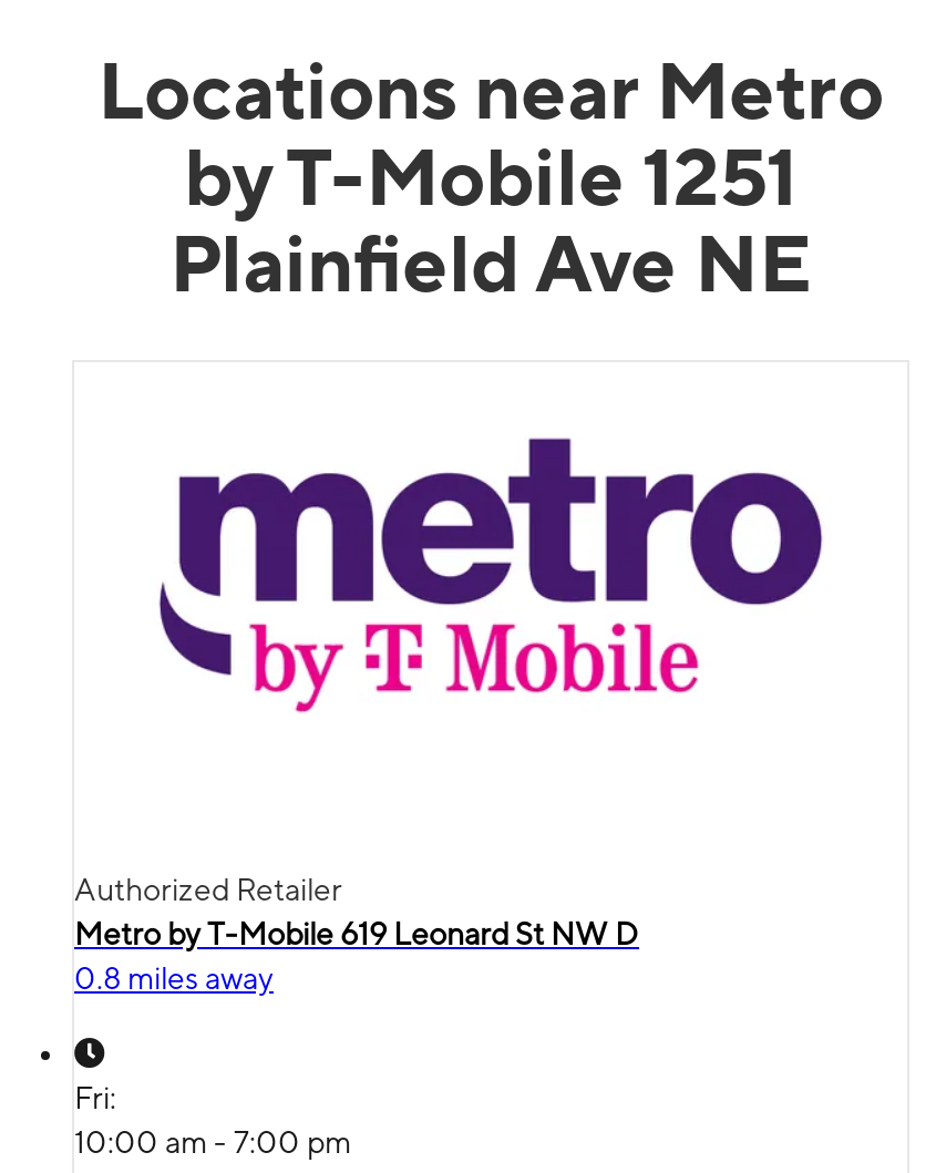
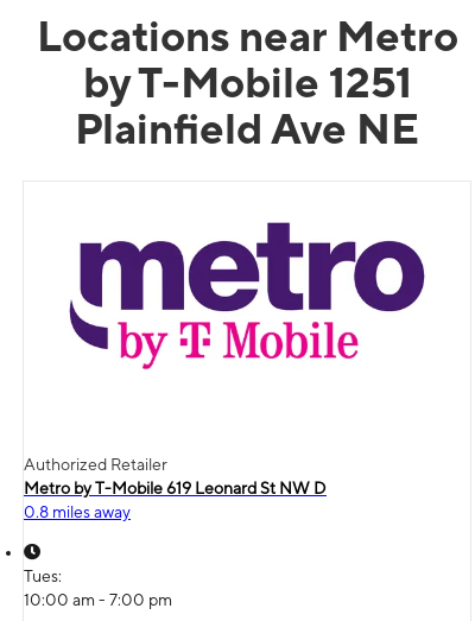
- Fri:
+ Tues:
